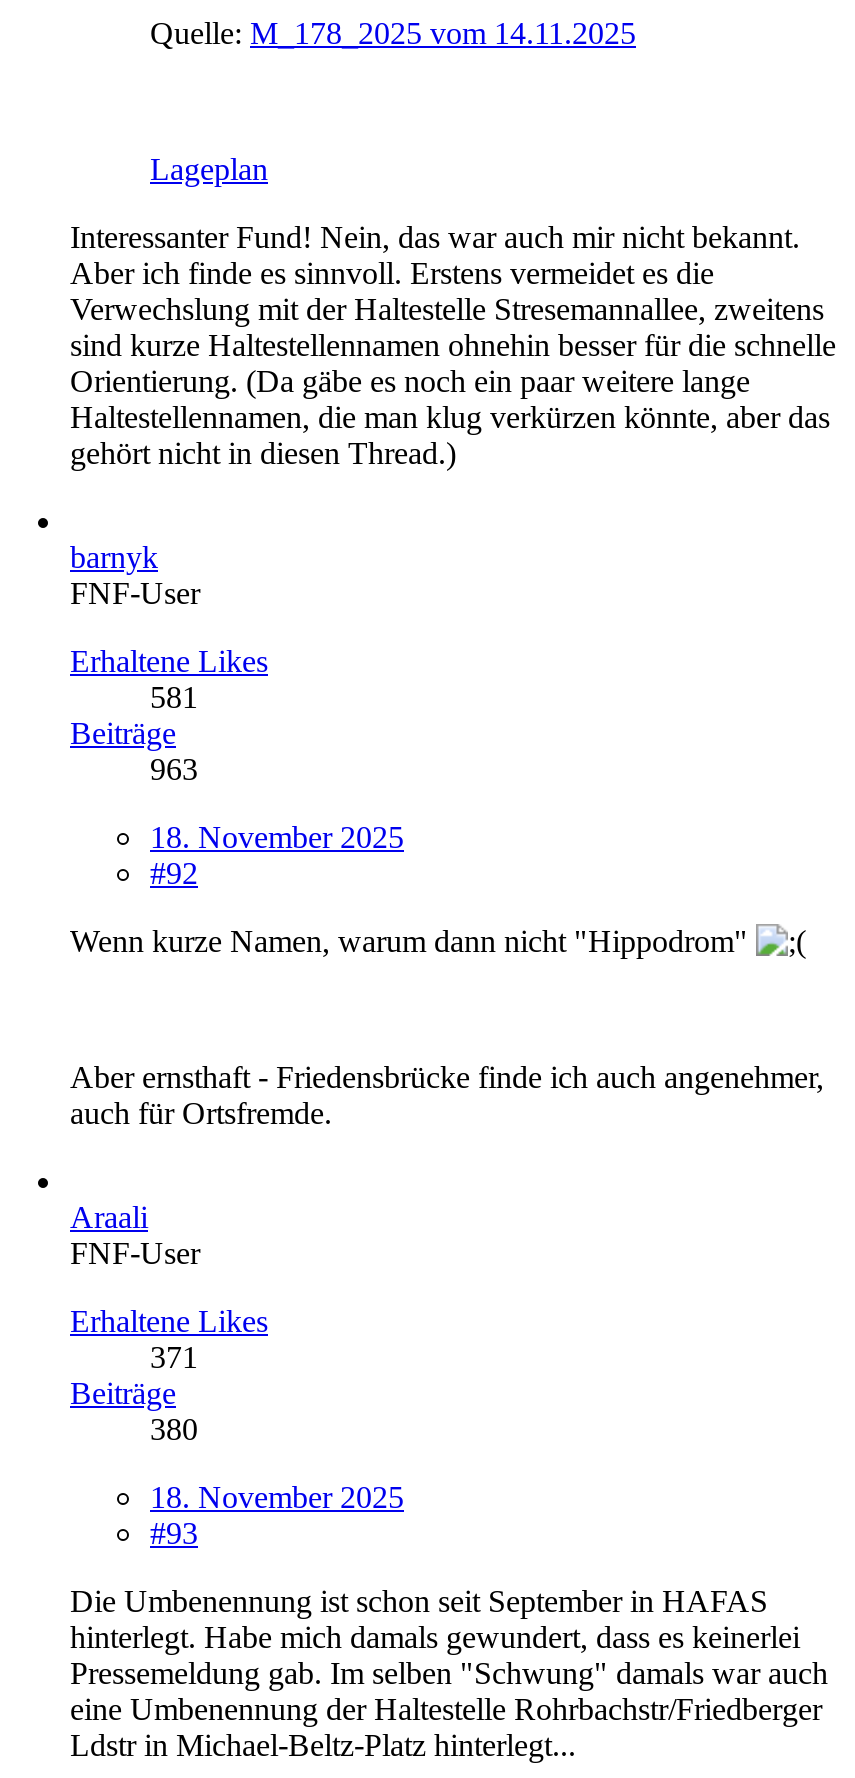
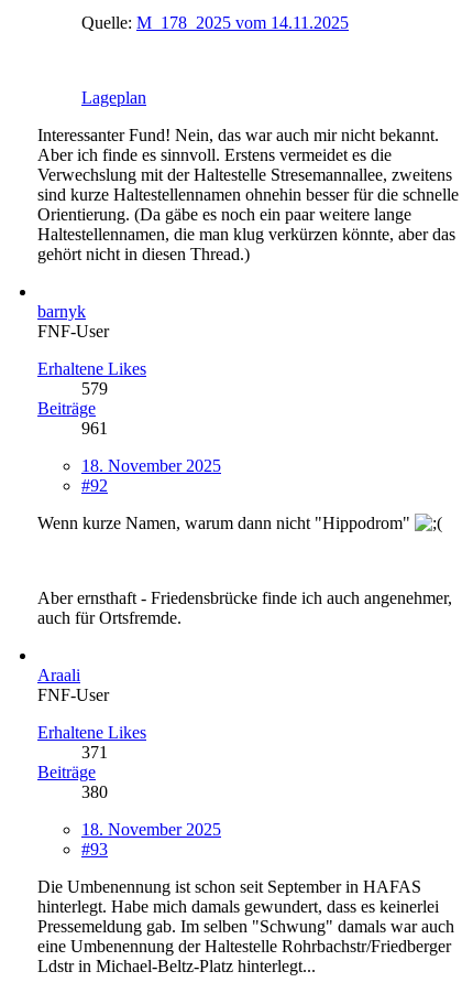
- 581
+ 579

- 963
+ 961
